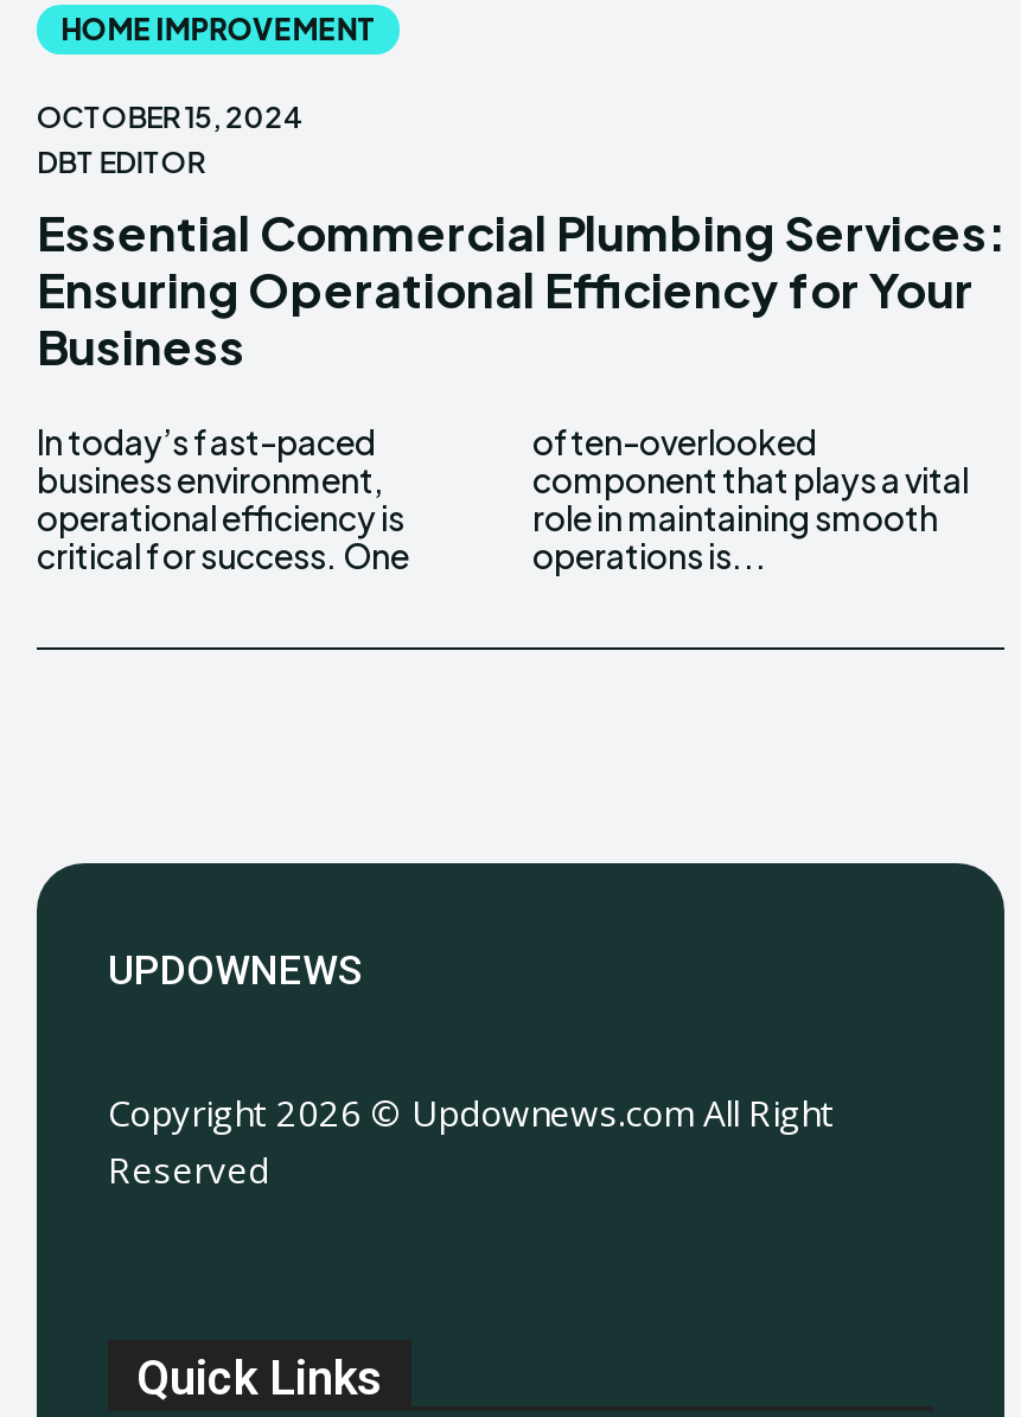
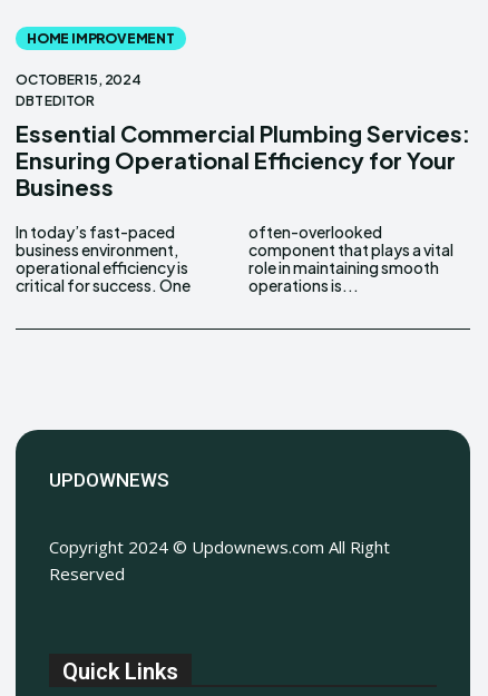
- Copyright 2026 © Updownews.com All Right
+ Copyright 2024 © Updownews.com All Right
